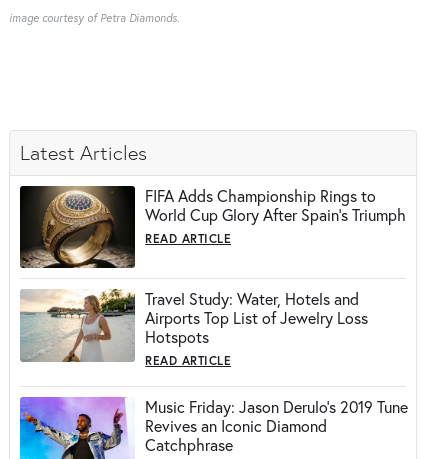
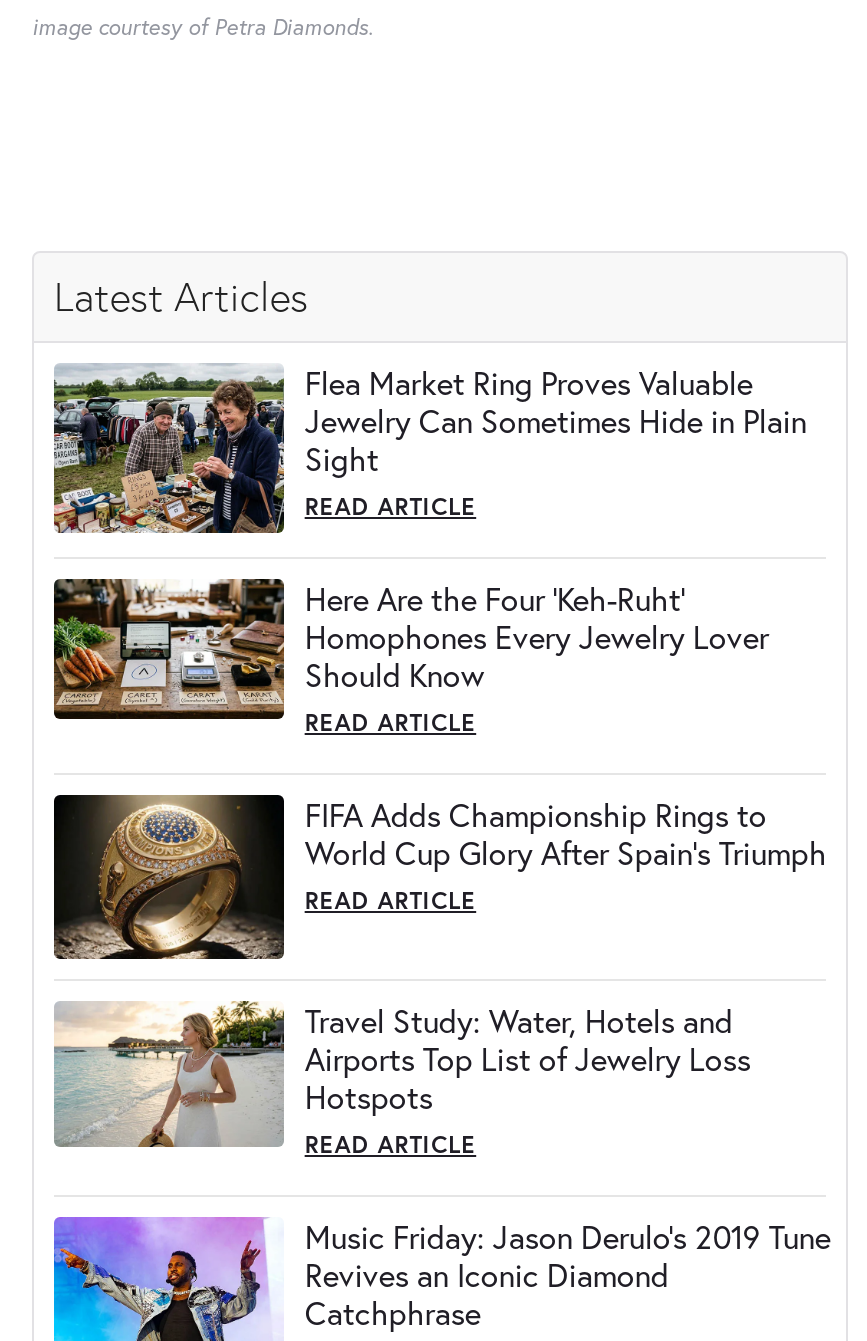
+ [image]
+ Flea Market Ring Proves Valuable
+ Jewelry Can Sometimes Hide in Plain
+ Sight
+ READ ARTICLE
+ Here Are the Four 'Keh-Ruht'
+ Homophones Every Jewelry Lover
+ Should Know
+ READ ARTICLE

+ [image]
